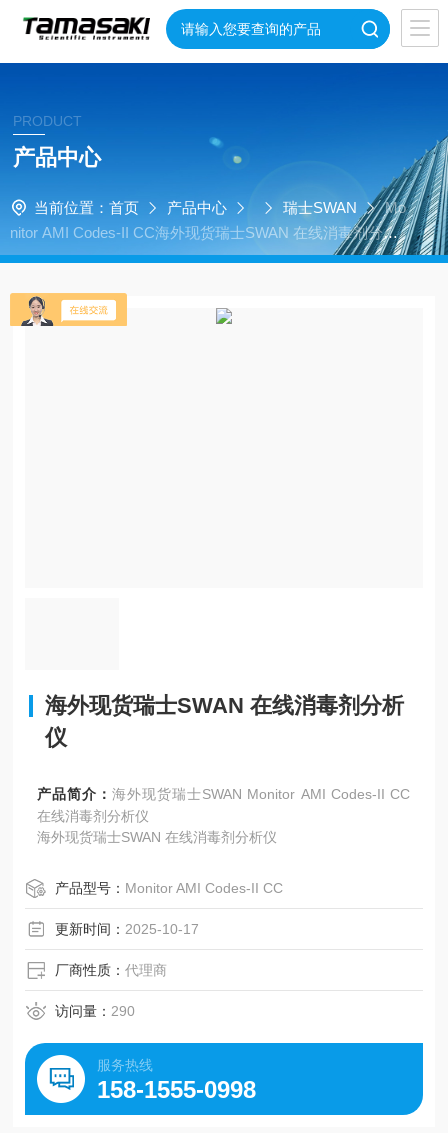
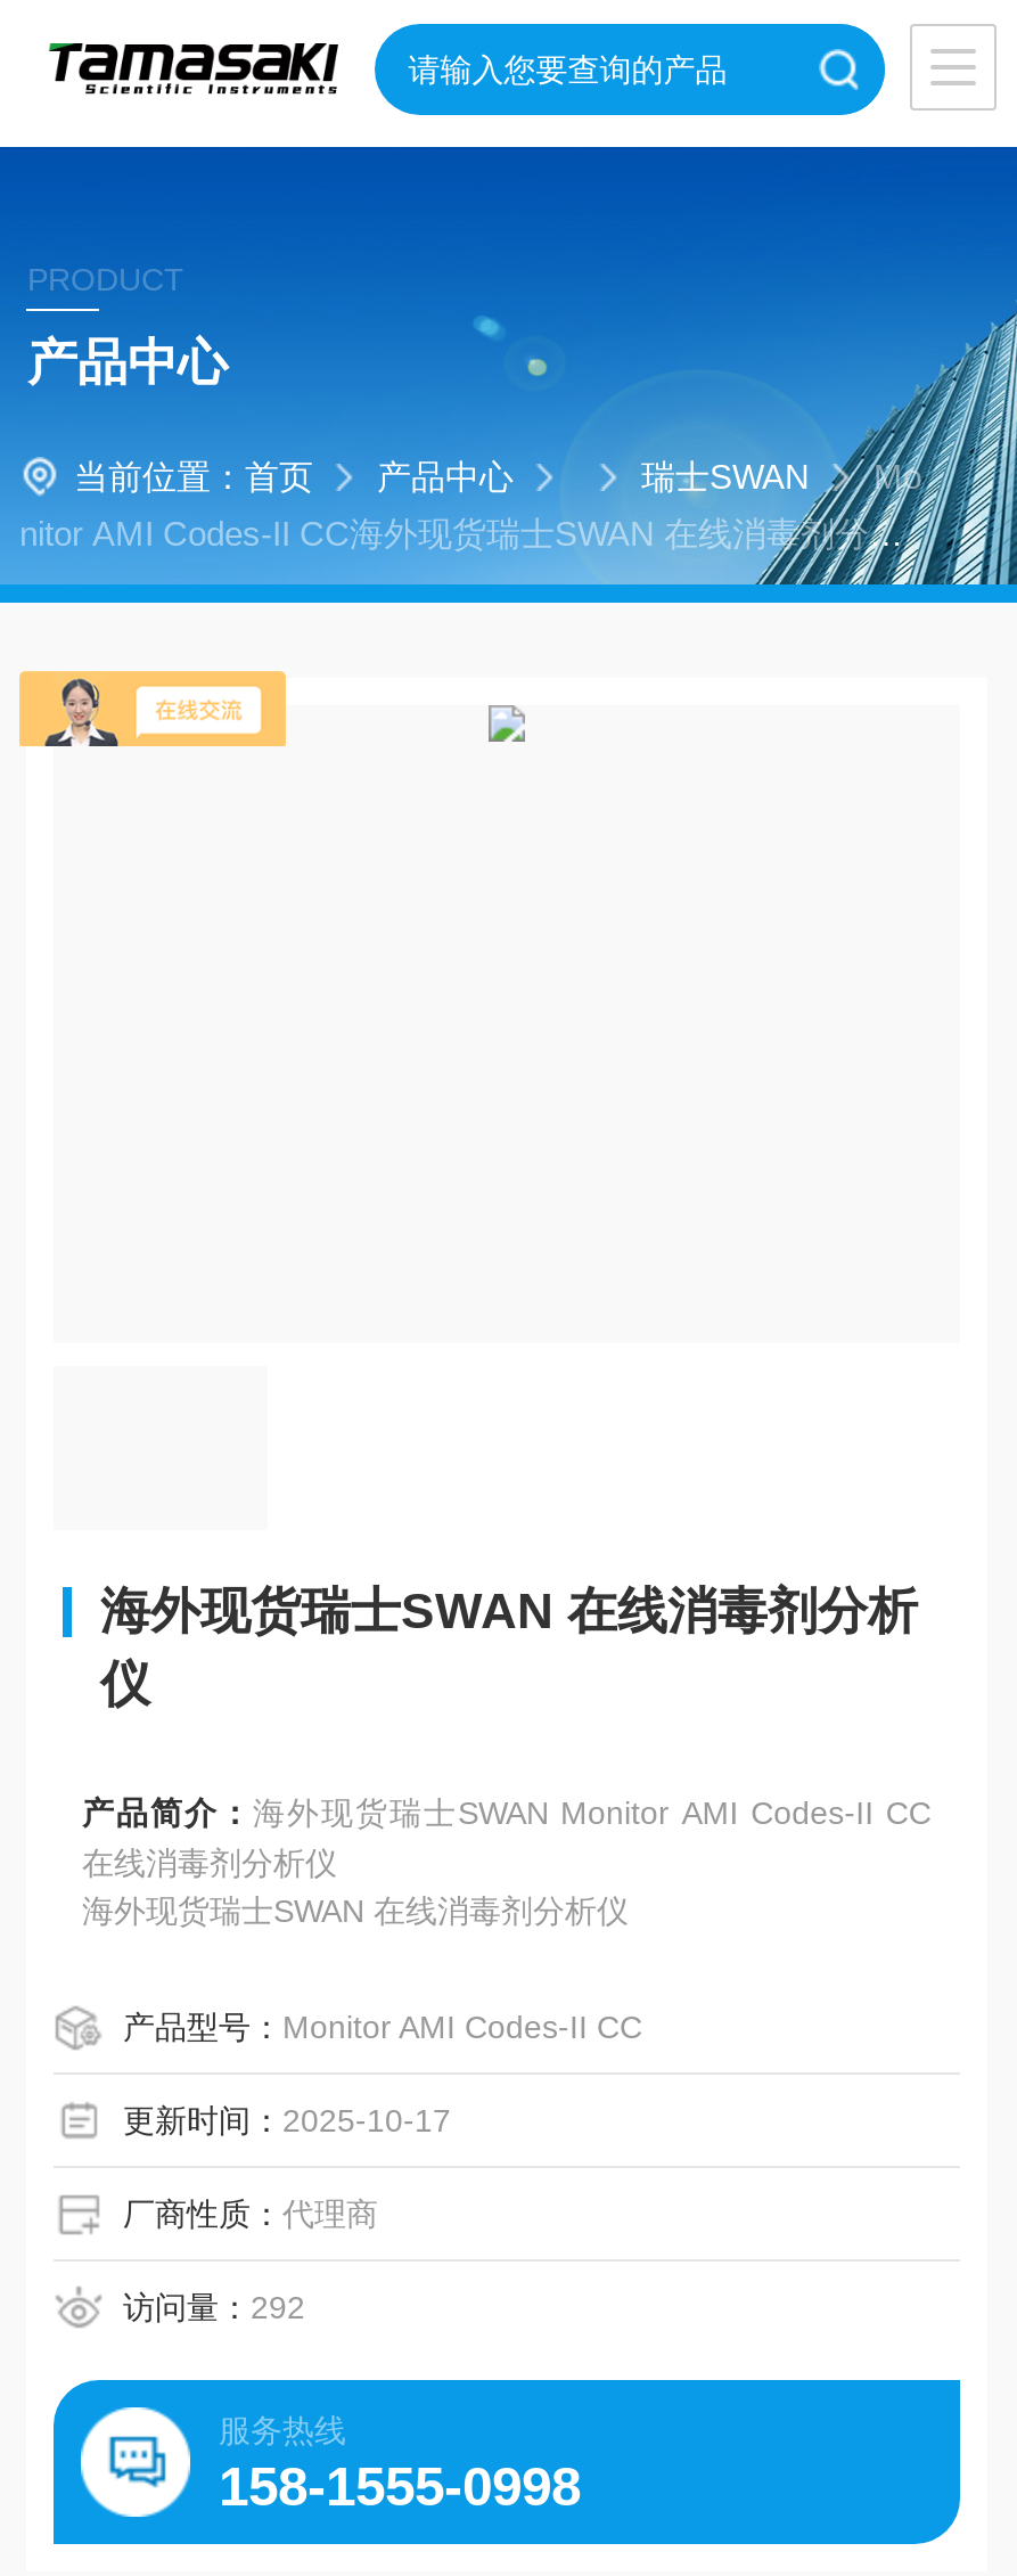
- 访问量：290
+ 访问量：292
